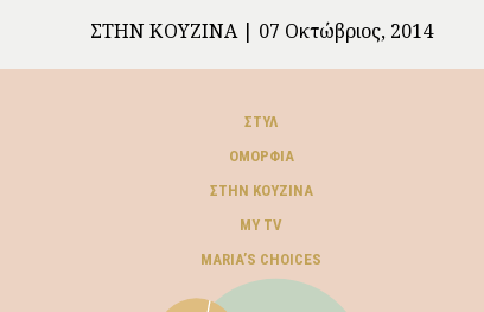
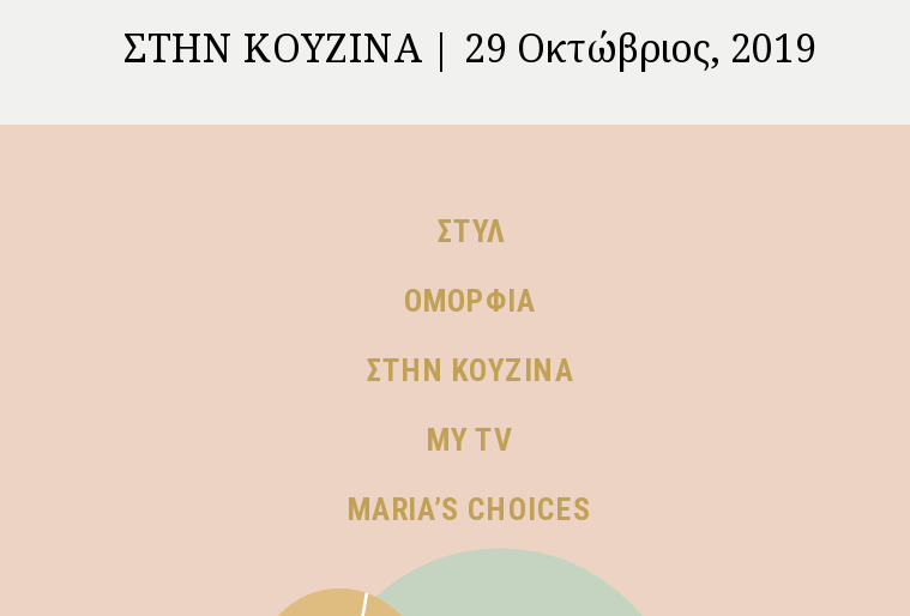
- ΣΤΗΝ ΚΟΥΖΊΝΑ 07 Οκτώβριος, 2014
+ ΣΤΗΝ ΚΟΥΖΊΝΑ 29 Οκτώβριος, 2019
